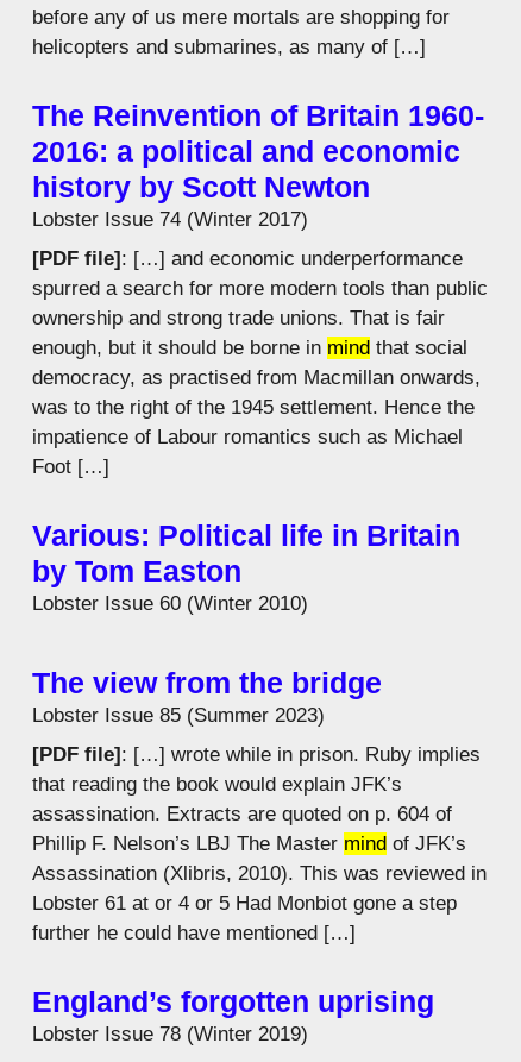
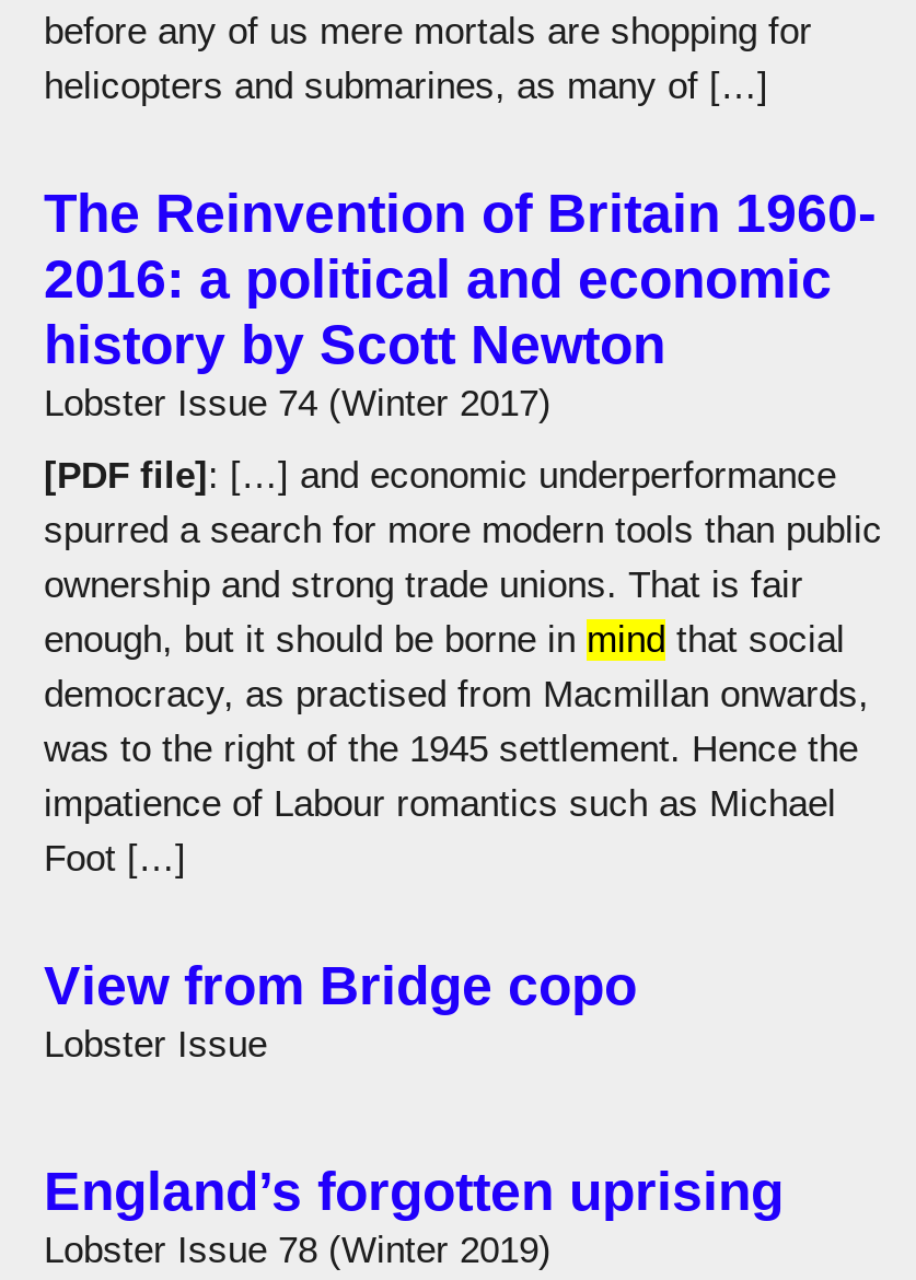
- Various: Political life in Britain
- by Tom Easton
- Lobster Issue 60 (Winter 2010)
- The view from the bridge
- Lobster Issue 85 (Summer 2023)
- [PDF file]: […] wrote while in prison. Ruby implies
- that reading the book would explain JFK’s
- assassination. Extracts are quoted on p. 604 of
- Phillip F. Nelson’s LBJ The Master mind of JFK’s
- Assassination (Xlibris, 2010). This was reviewed in
- Lobster 61 at or 4 or 5 Had Monbiot gone a step
- further he could have mentioned […]
+ View from Bridge copo
+ Lobster Issue
